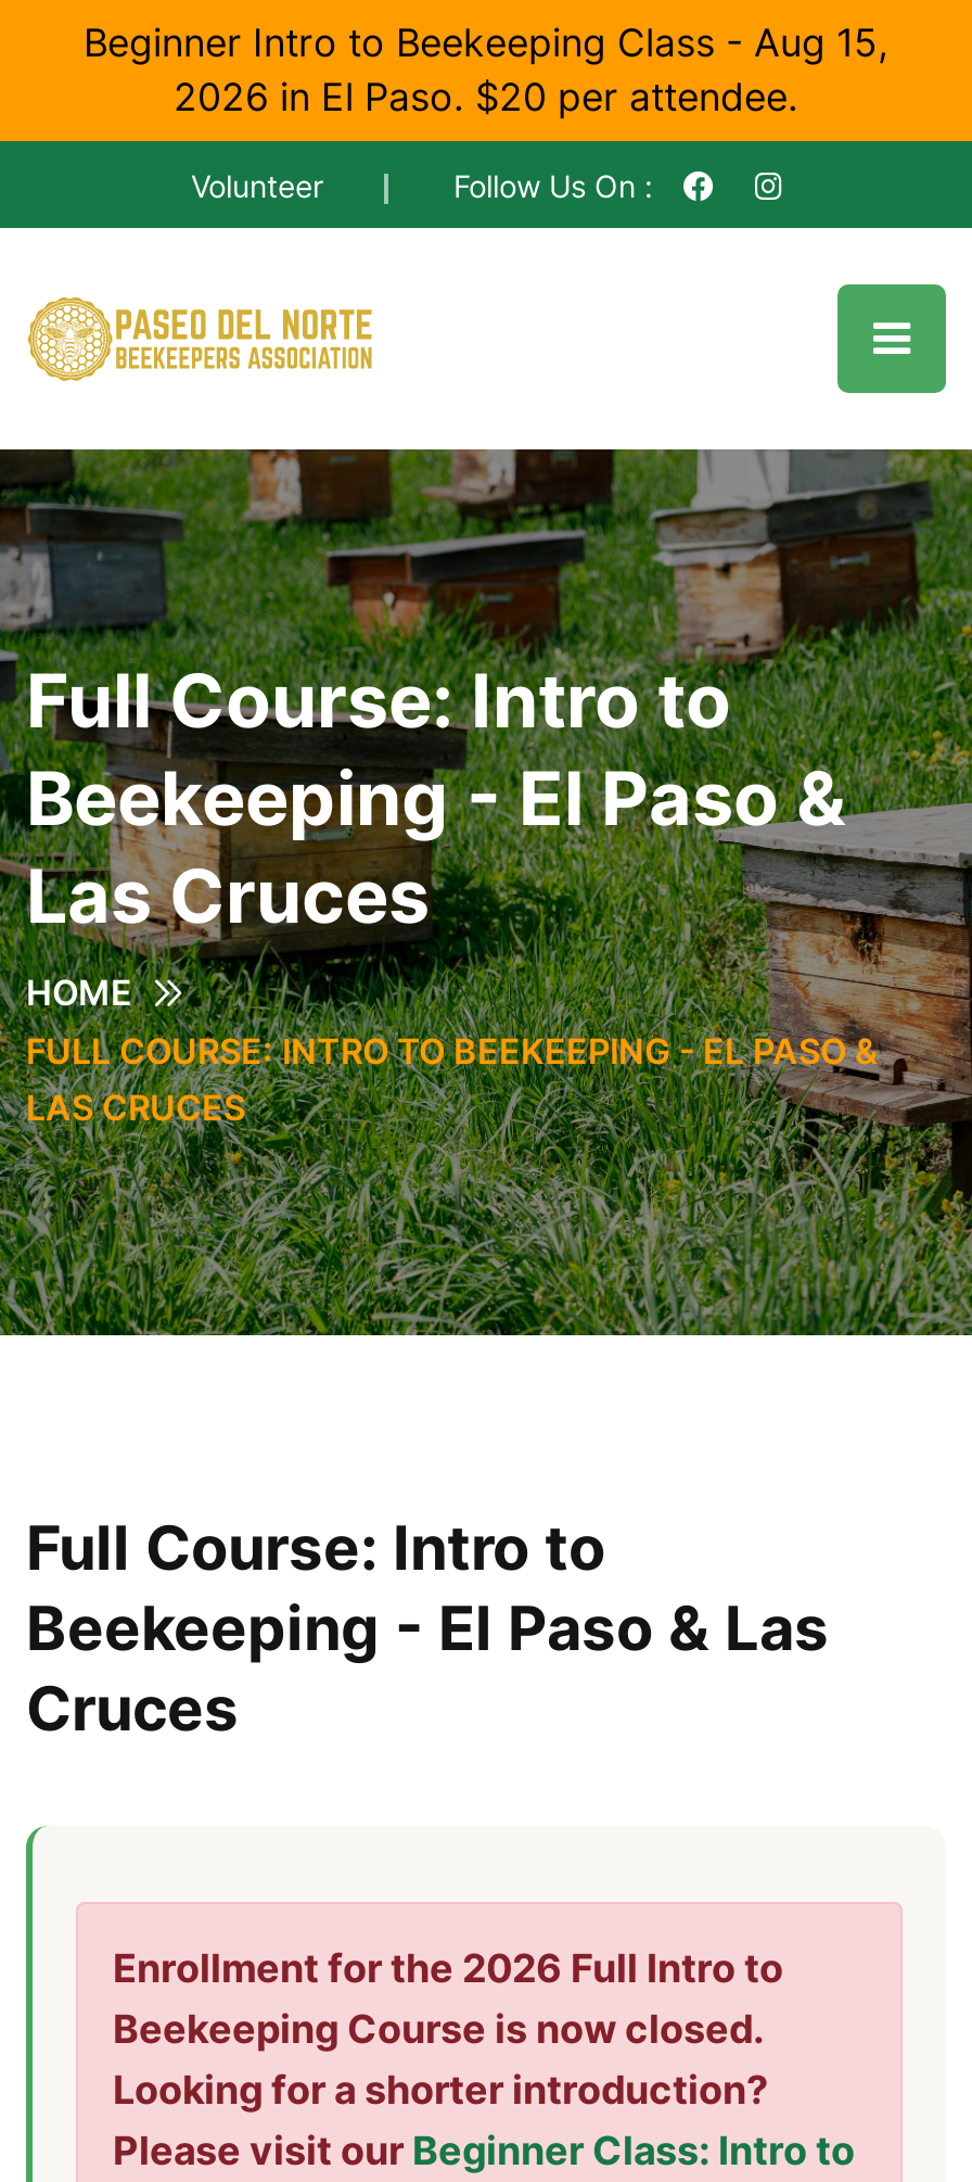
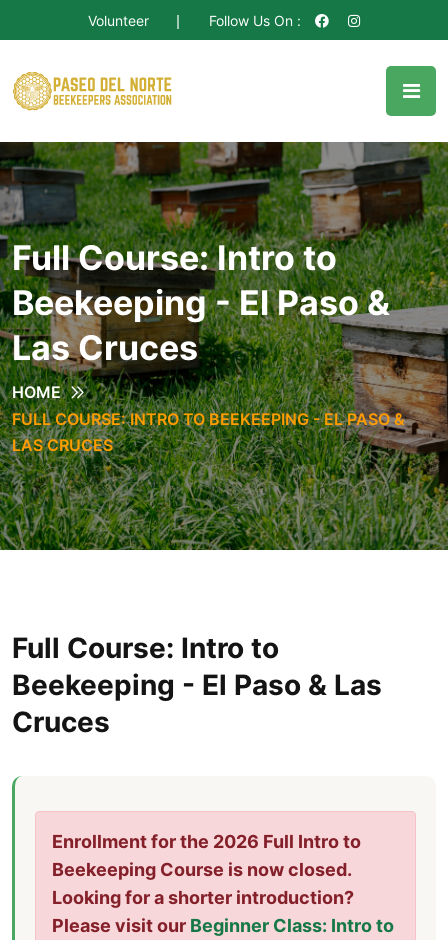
- Beginner Intro to Beekeeping Class - Aug 15,
- 2026 in El Paso. $20 per attendee.
